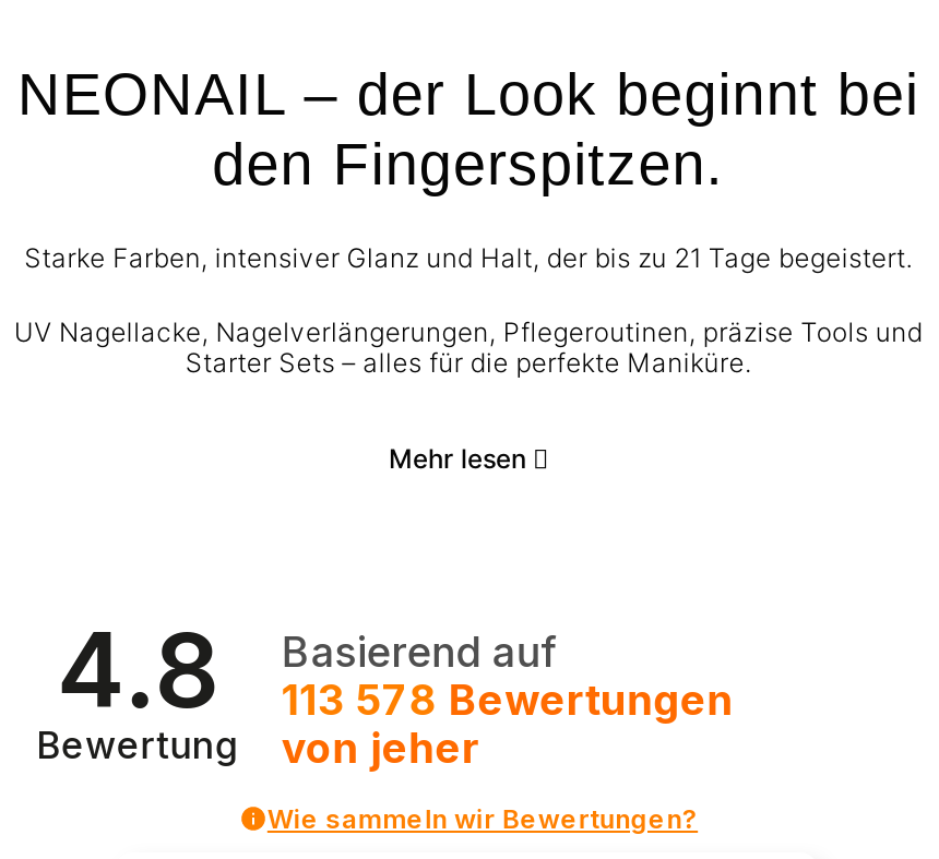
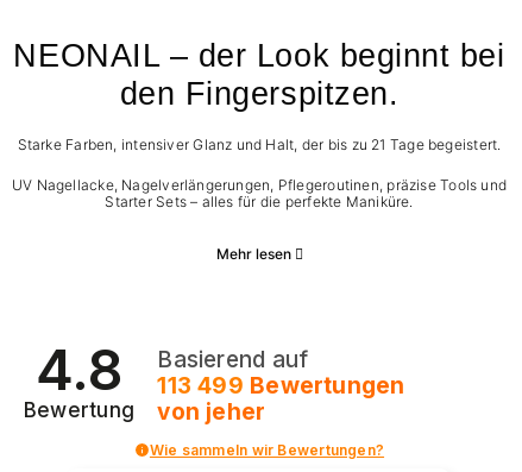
- 4.8 113 578 Bewertungen Basierend auf
+ 4.8 113 499 Bewertungen Basierend auf
